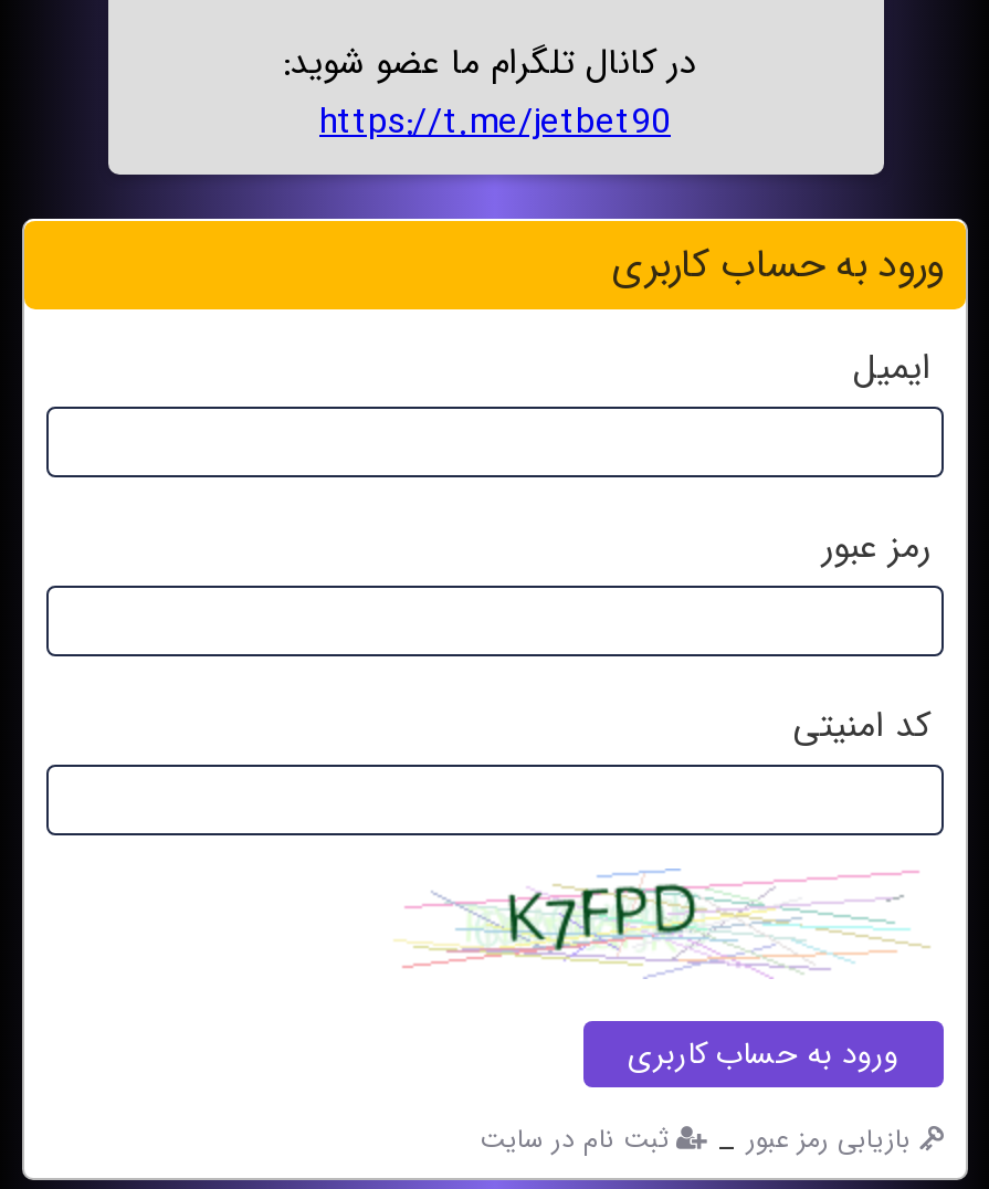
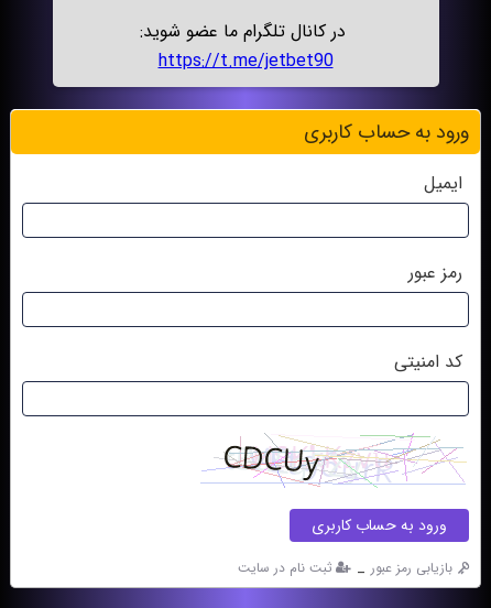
- [image]
+ [image]
